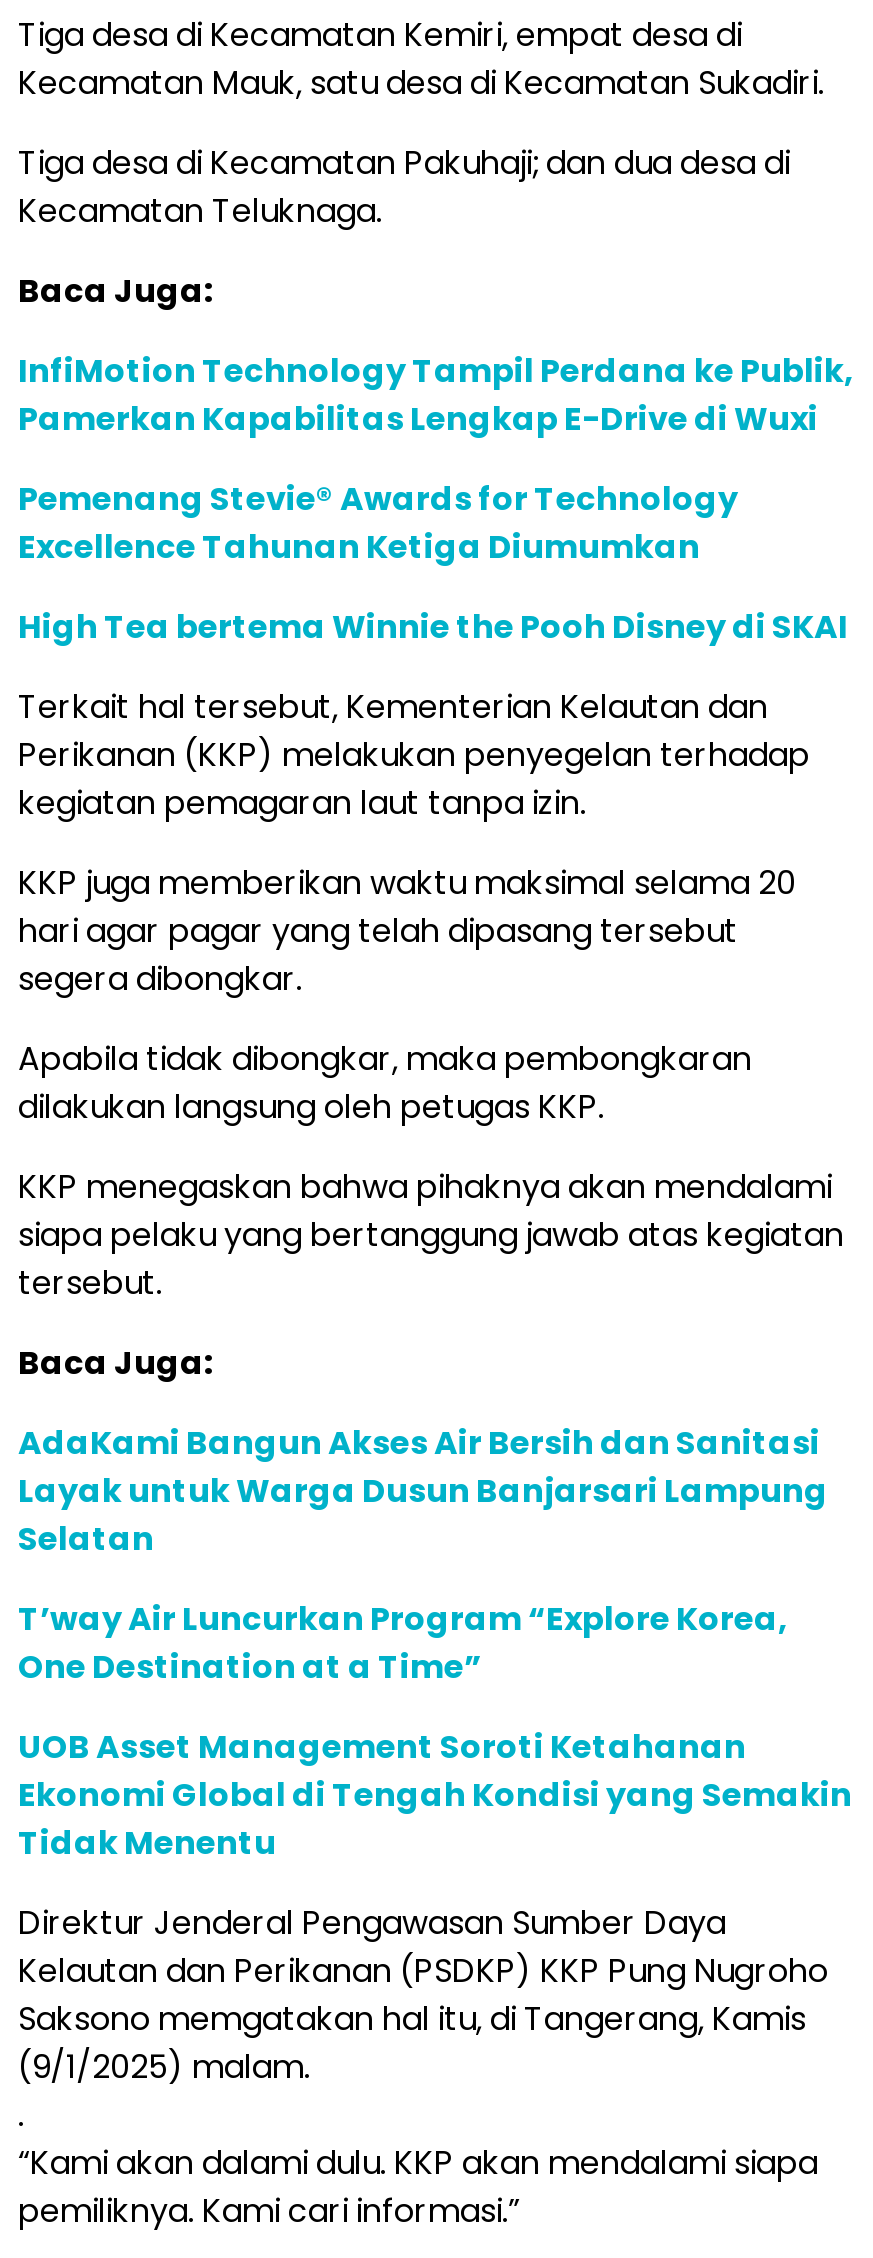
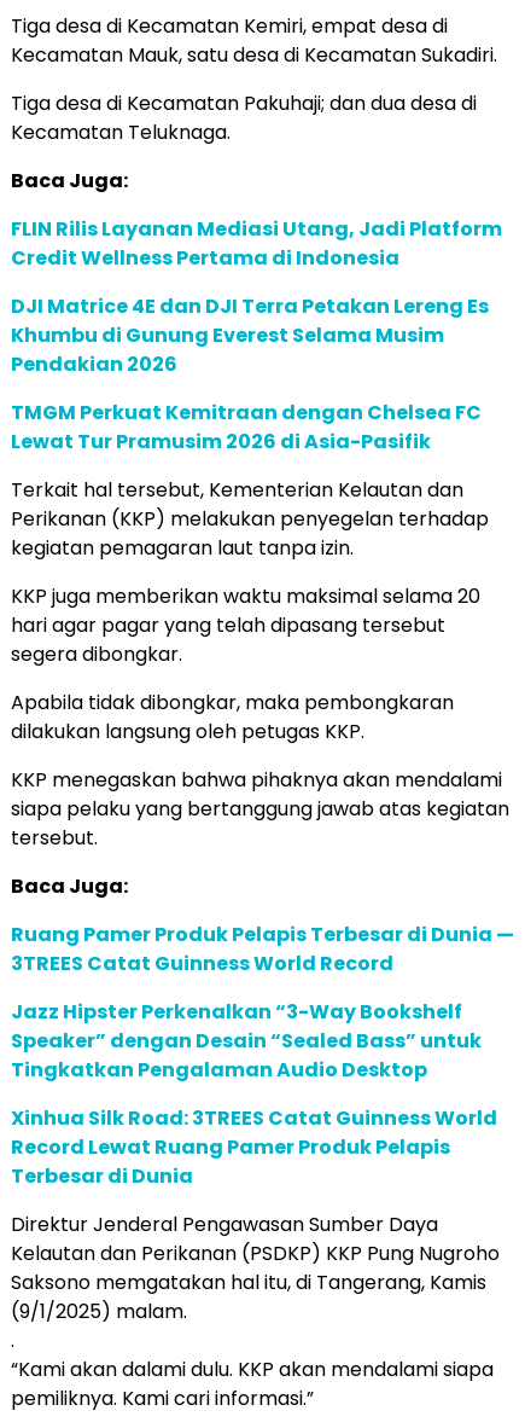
- InfiMotion Technology Tampil Perdana ke Publik,
- Pamerkan Kapabilitas Lengkap E-Drive di Wuxi
+ FLIN Rilis Layanan Mediasi Utang, Jadi Platform
+ Credit Wellness Pertama di Indonesia

- Pemenang Stevie® Awards for Technology
- Excellence Tahunan Ketiga Diumumkan
+ DJI Matrice 4E dan DJI Terra Petakan Lereng Es
+ Khumbu di Gunung Everest Selama Musim
+ Pendakian 2026

- High Tea bertema Winnie the Pooh Disney di SKAI
+ TMGM Perkuat Kemitraan dengan Chelsea FC
+ Lewat Tur Pramusim 2026 di Asia-Pasifik

- AdaKami Bangun Akses Air Bersih dan Sanitasi
- Layak untuk Warga Dusun Banjarsari Lampung
- Selatan
+ Ruang Pamer Produk Pelapis Terbesar di Dunia —
+ 3TREES Catat Guinness World Record

- T’way Air Luncurkan Program “Explore Korea,
- One Destination at a Time”
+ Jazz Hipster Perkenalkan “3-Way Bookshelf
+ Speaker” dengan Desain “Sealed Bass” untuk
+ Tingkatkan Pengalaman Audio Desktop

- UOB Asset Management Soroti Ketahanan
- Ekonomi Global di Tengah Kondisi yang Semakin
- Tidak Menentu
+ Xinhua Silk Road: 3TREES Catat Guinness World
+ Record Lewat Ruang Pamer Produk Pelapis
+ Terbesar di Dunia
